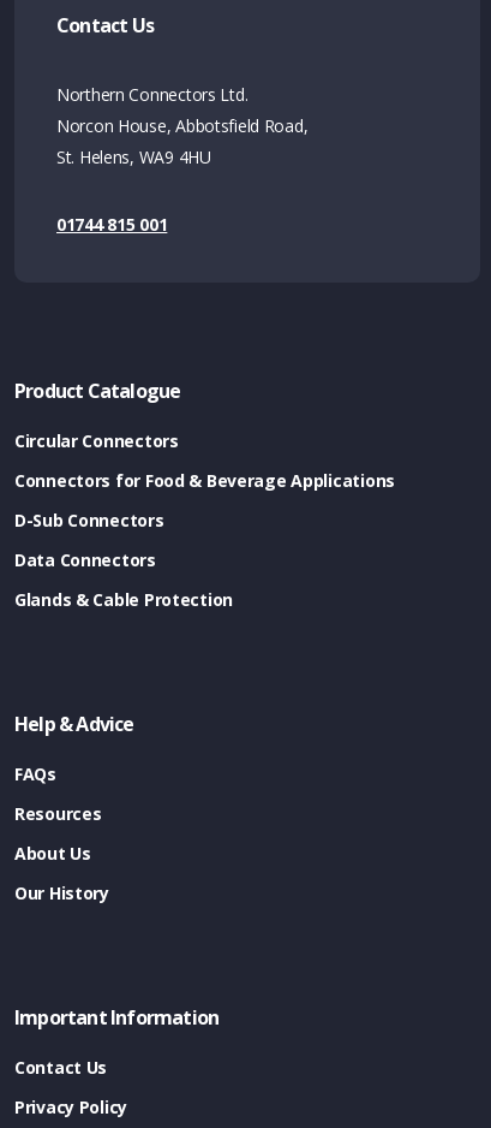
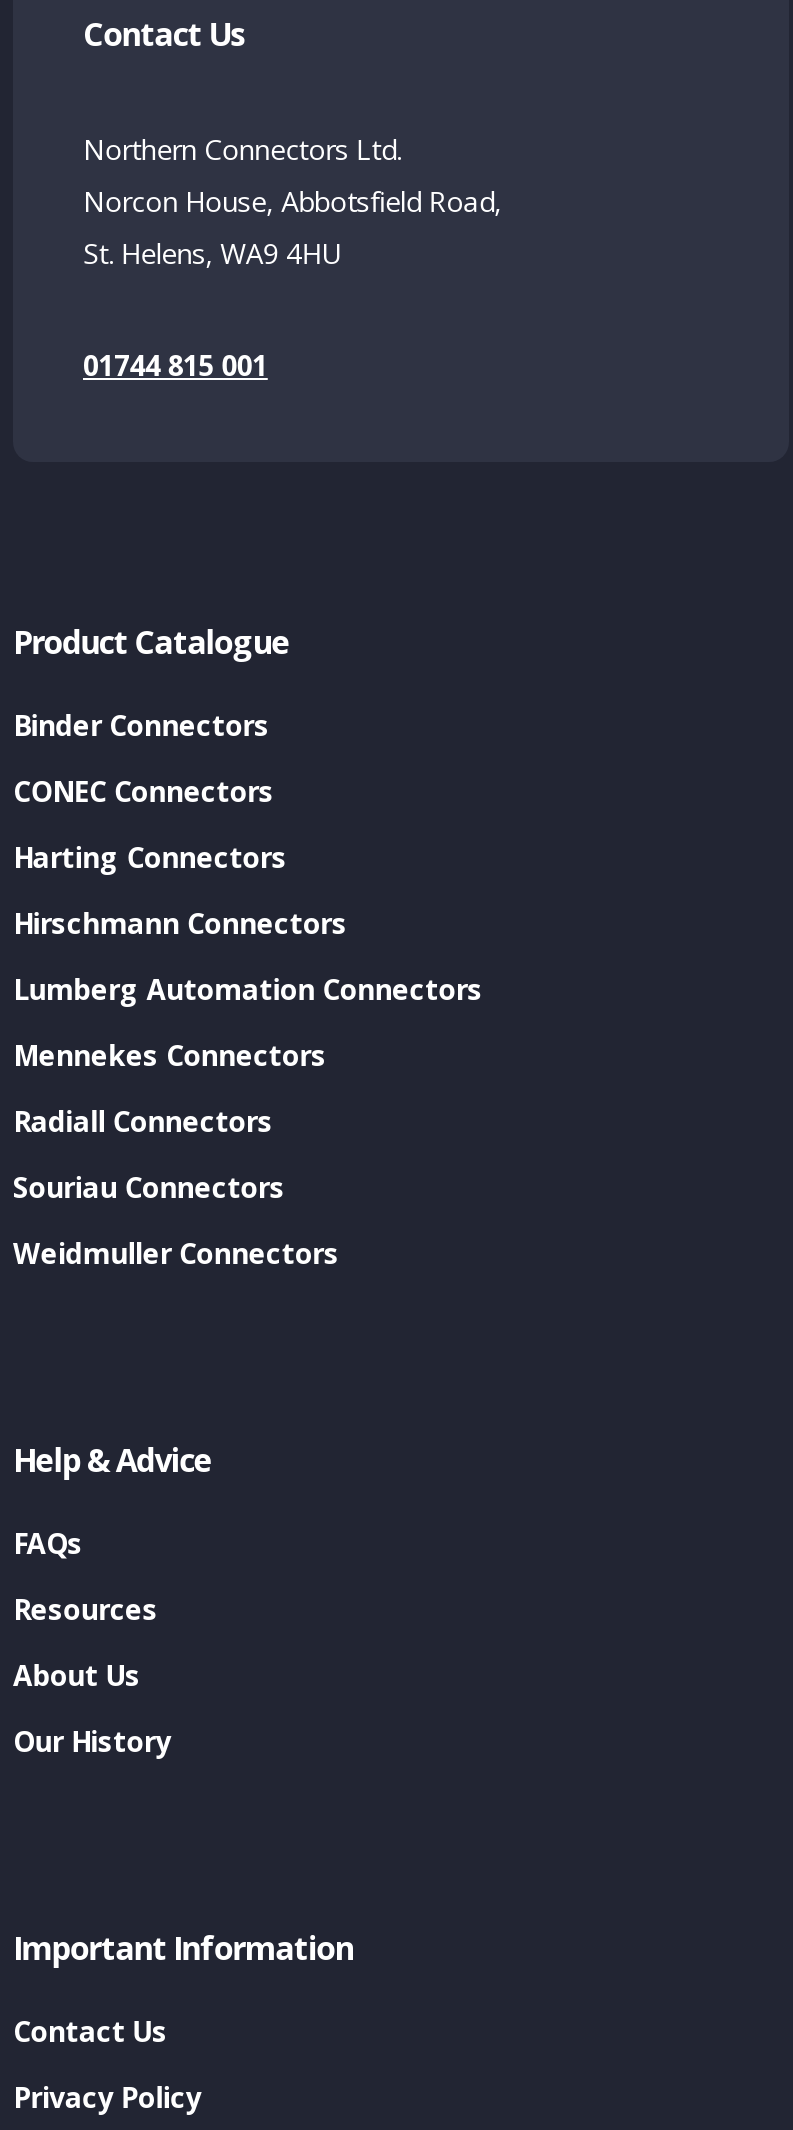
- Circular Connectors
- Connectors for Food & Beverage Applications
- D-Sub Connectors
- Data Connectors
- Glands & Cable Protection
+ Binder Connectors
+ CONEC Connectors
+ Harting Connectors
+ Hirschmann Connectors
+ Lumberg Automation Connectors
+ Mennekes Connectors
+ Radiall Connectors
+ Souriau Connectors
+ Weidmuller Connectors
